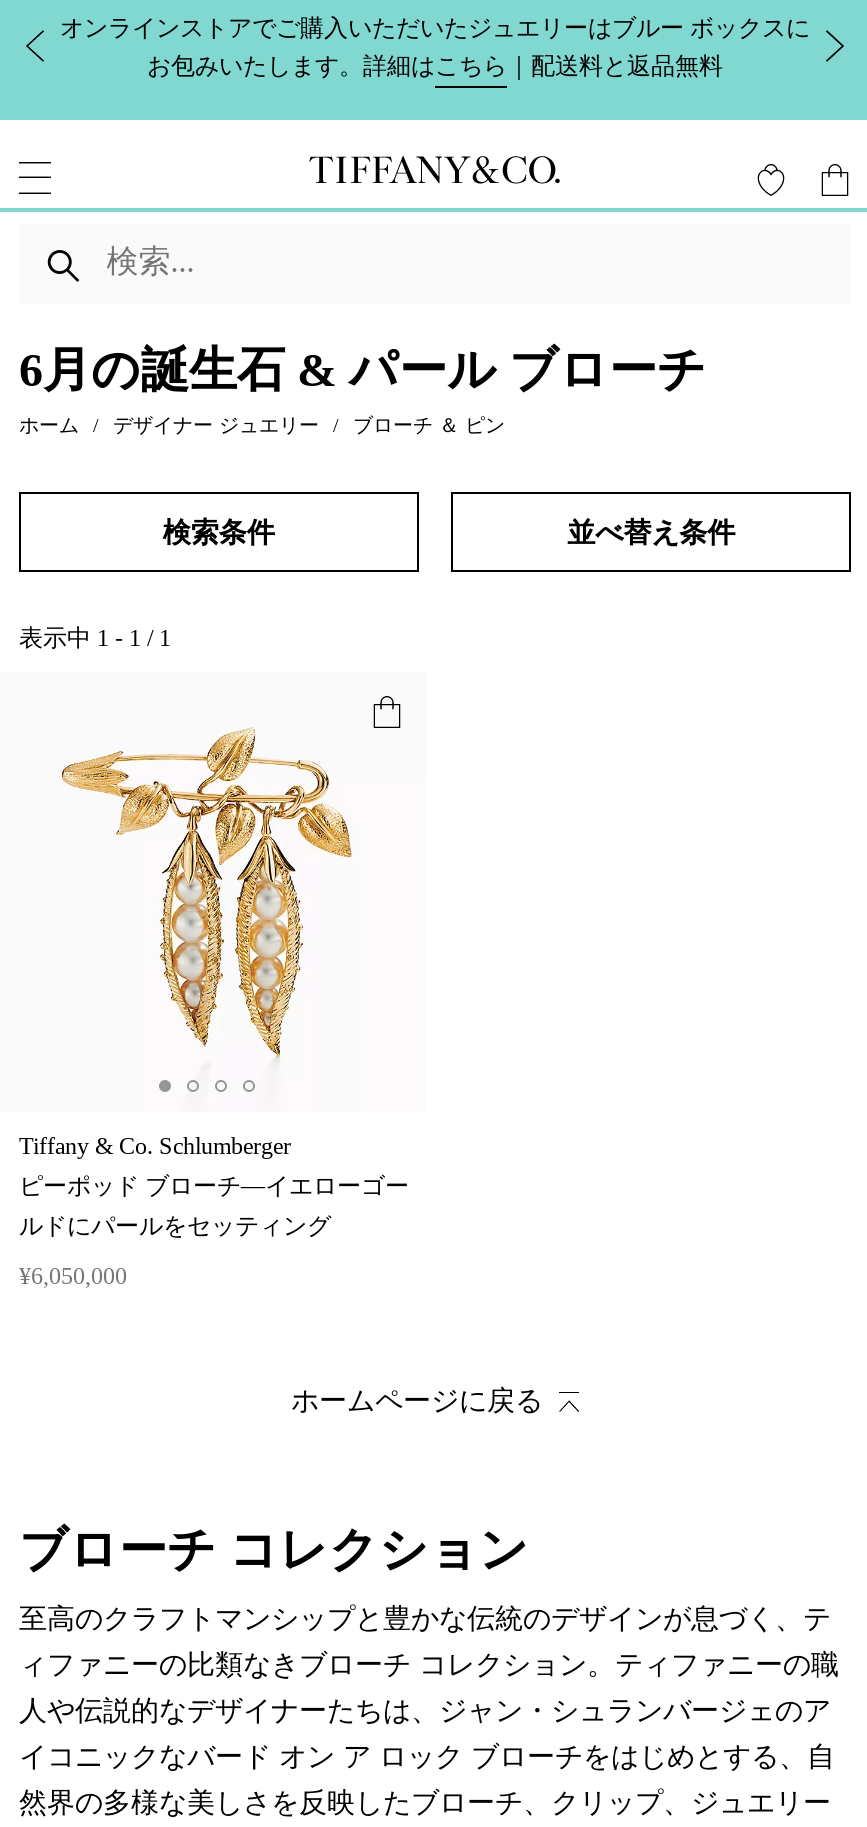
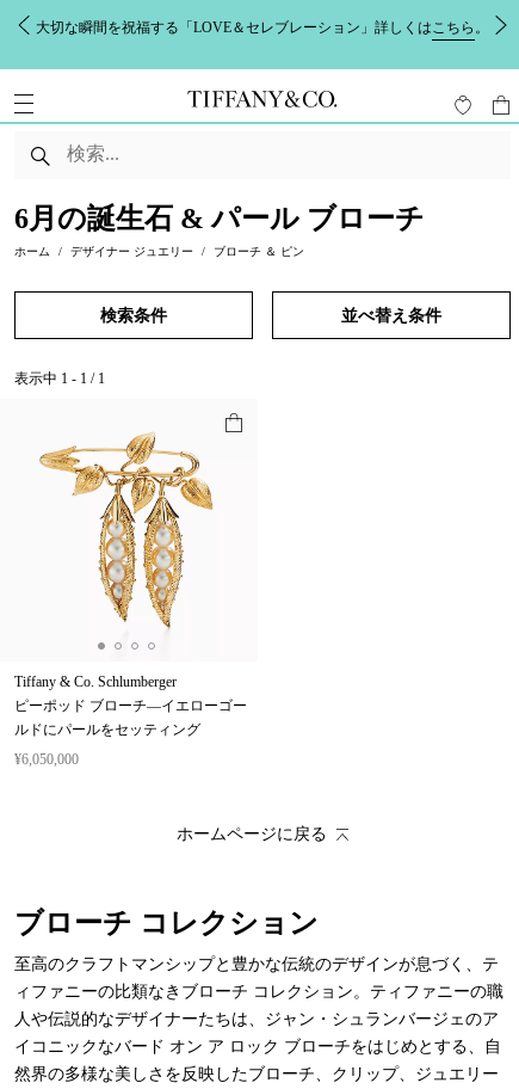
- オンラインストアでご購入いただいたジュエリーはブルー ボックスに
- お包みいたします。詳細はこちら｜配送料と返品無料
+ 大切な瞬間を祝福する「LOVE＆セレブレーション」詳しくはこちら。
